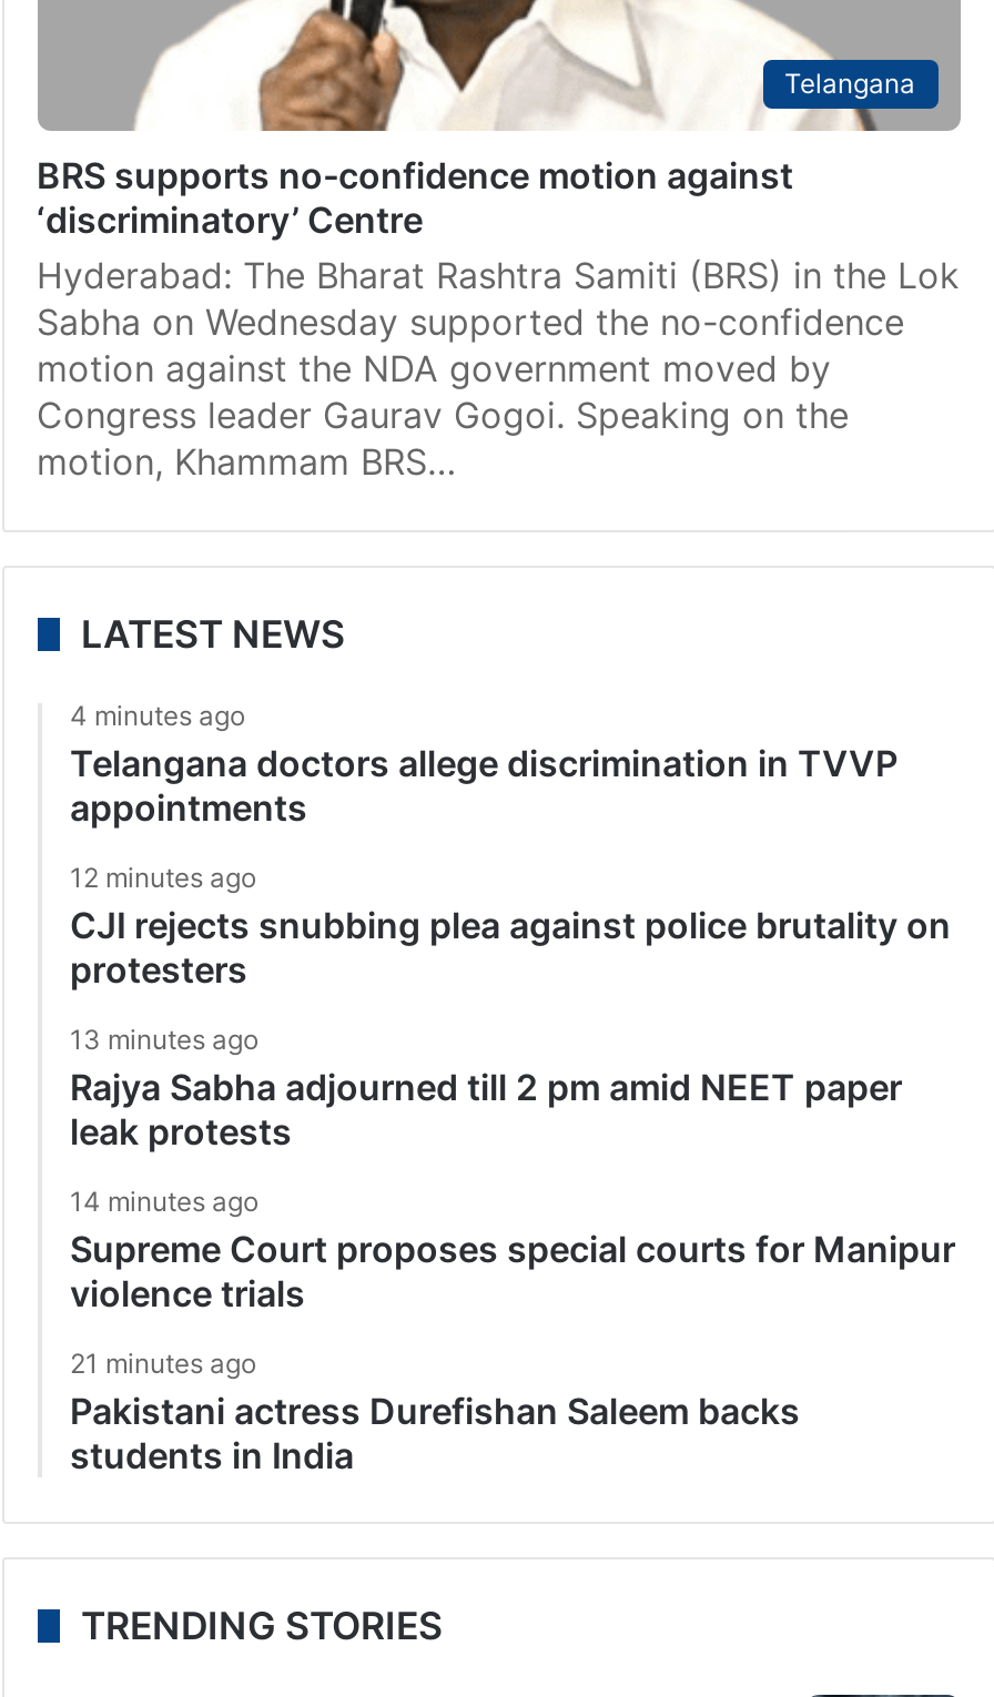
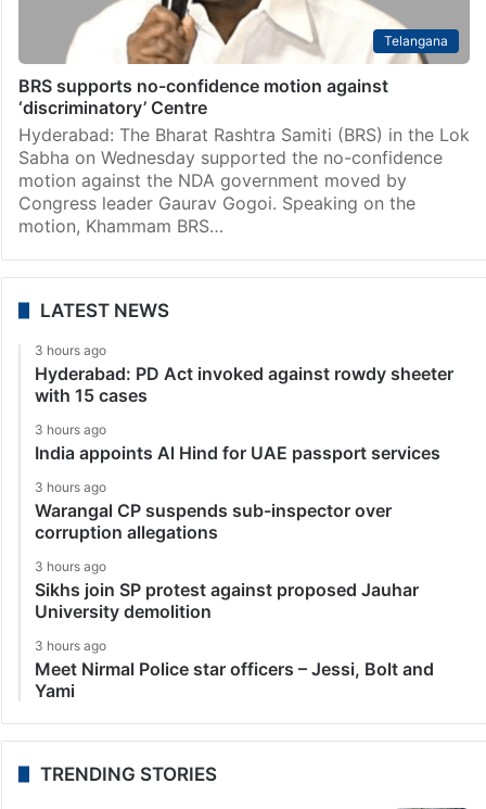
- 4 minutes ago
- Telangana doctors allege discrimination in TVVP
- appointments
+ 3 hours ago
+ Hyderabad: PD Act invoked against rowdy sheeter
+ with 15 cases

- 12 minutes ago
- CJI rejects snubbing plea against police brutality on
- protesters
+ 3 hours ago
+ India appoints Al Hind for UAE passport services

- 13 minutes ago
- Rajya Sabha adjourned till 2 pm amid NEET paper
- leak protests
+ 3 hours ago
+ Warangal CP suspends sub-inspector over
+ corruption allegations

- 14 minutes ago
- Supreme Court proposes special courts for Manipur
- violence trials
+ 3 hours ago
+ Sikhs join SP protest against proposed Jauhar
+ University demolition

- 21 minutes ago
- Pakistani actress Durefishan Saleem backs
- students in India
+ 3 hours ago
+ Meet Nirmal Police star officers – Jessi, Bolt and
+ Yami
